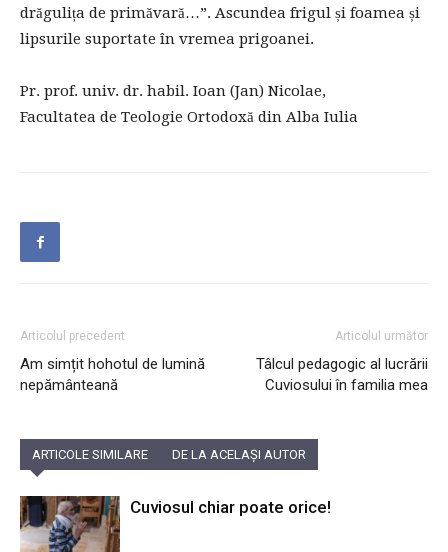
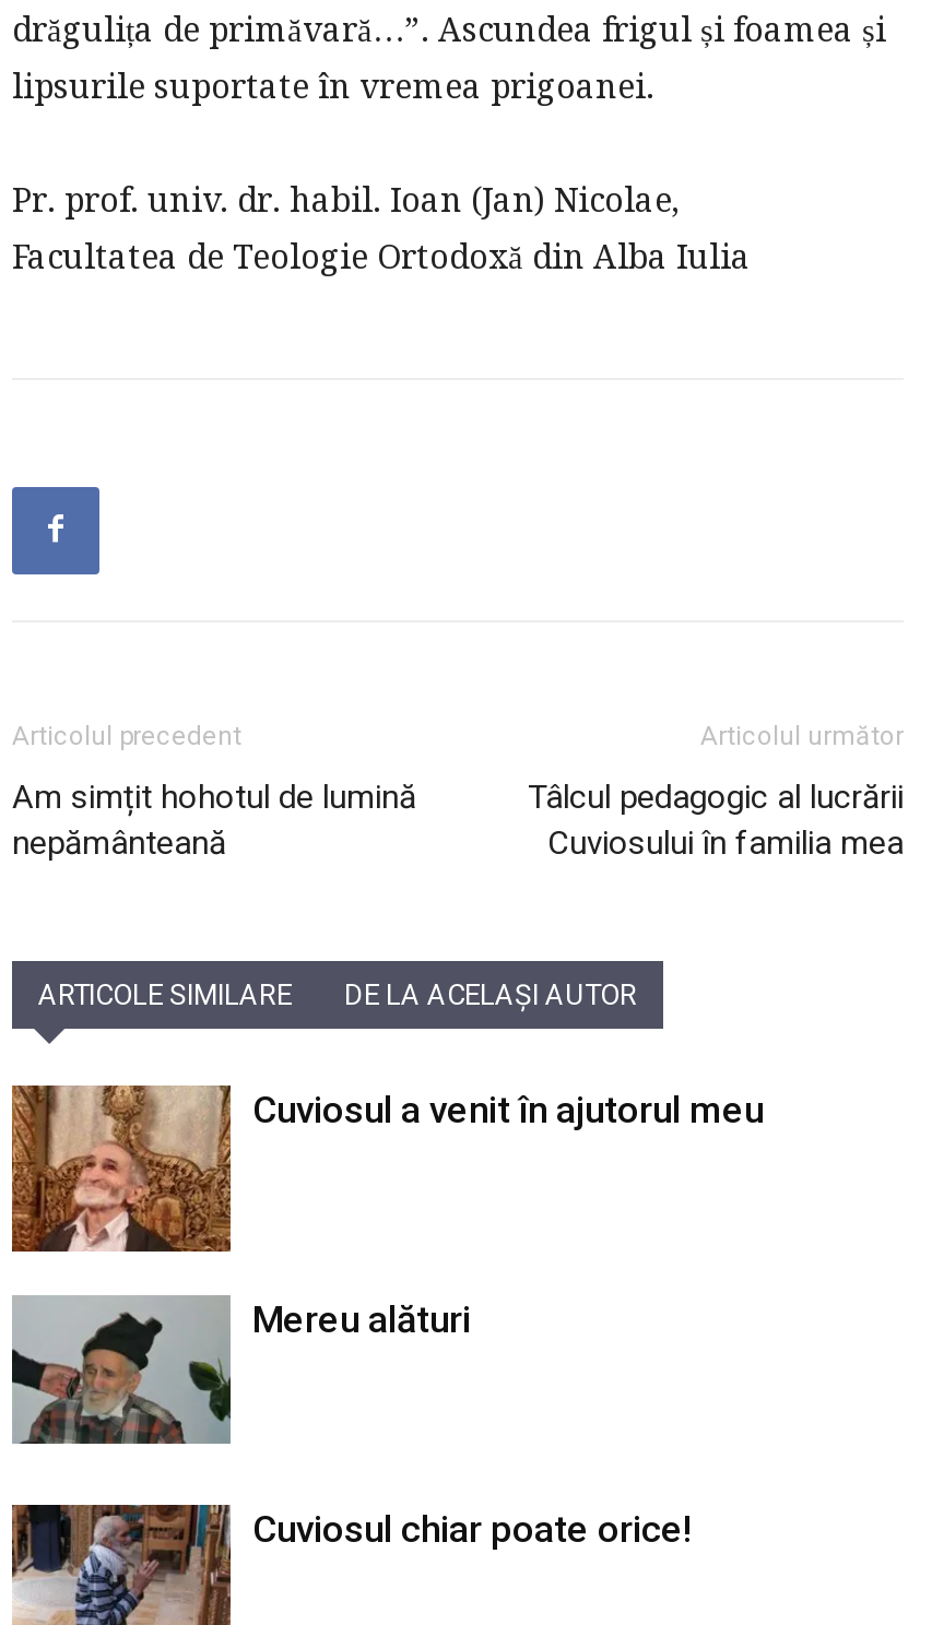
+ [image]
+ Cuviosul a venit în ajutorul meu

+ [image]
+ Mereu alături
